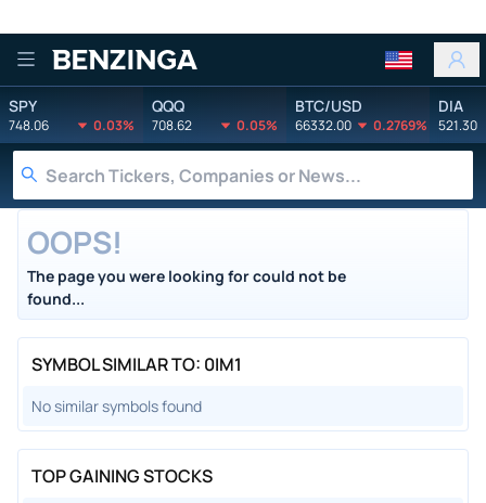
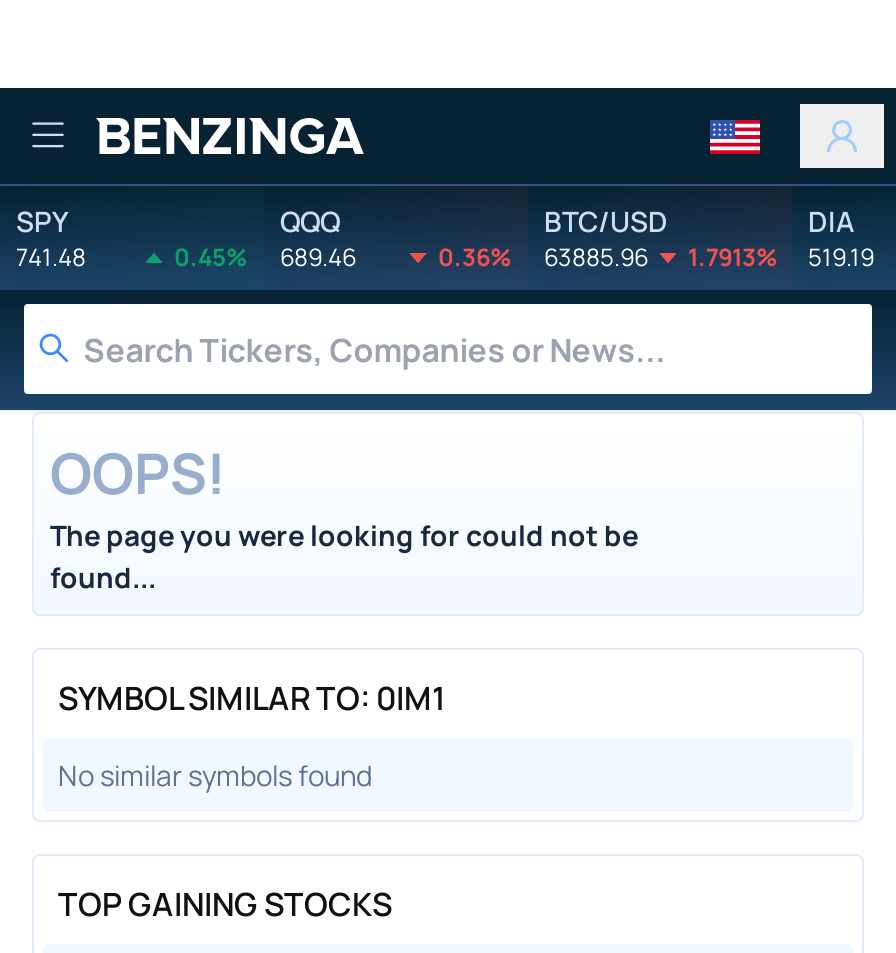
- 748.06
+ 741.48

- 0.03%
+ 0.45%

- 708.62
+ 689.46

- 0.05%
+ 0.36%

- 66332.00
+ 63885.96

- 0.2769%
+ 1.7913%

- 521.30
+ 519.19
